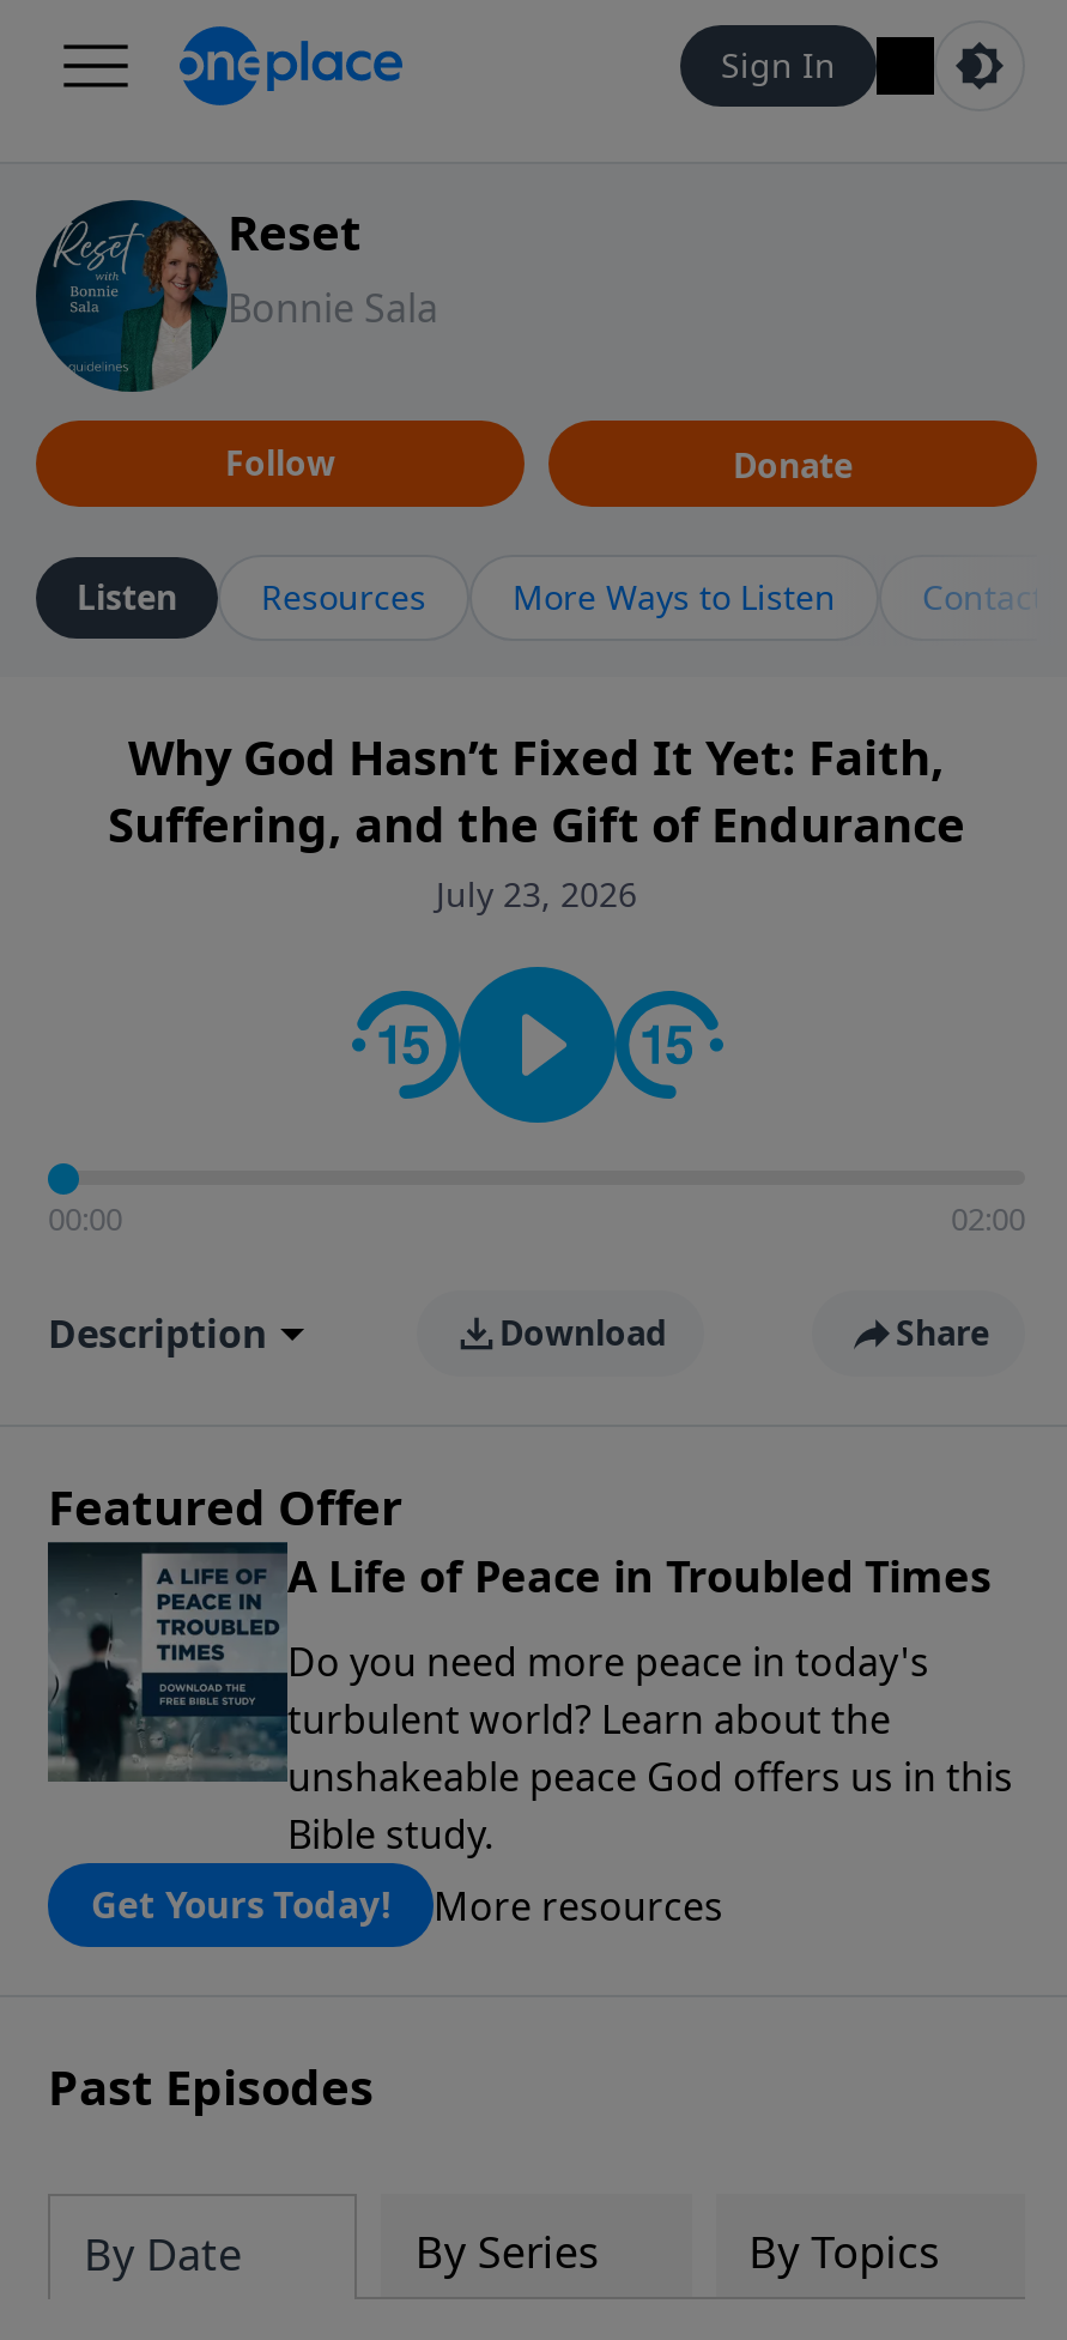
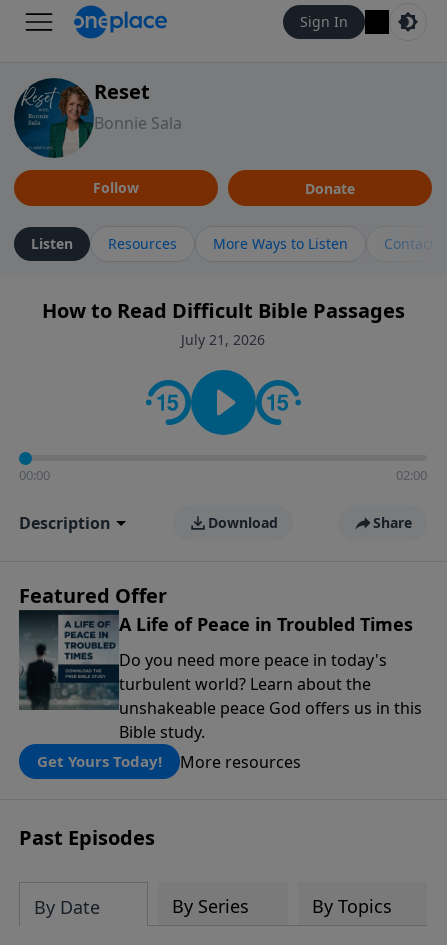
- Why God Hasn’t Fixed It Yet: Faith,
- Suffering, and the Gift of Endurance
- July 23, 2026
+ How to Read Difficult Bible Passages
+ July 21, 2026
